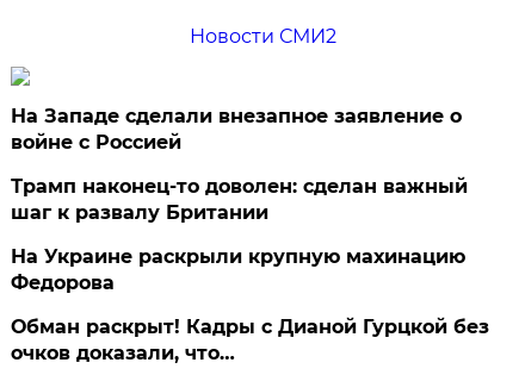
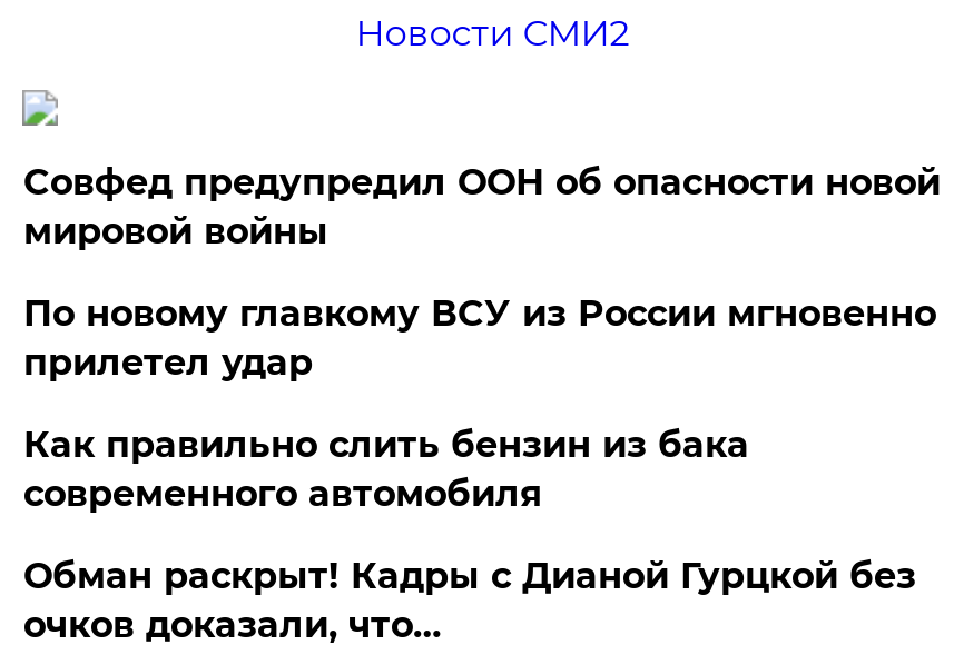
- На Западе сделали внезапное заявление о
- войне с Россией
+ Совфед предупредил ООН об опасности новой
+ мировой войны

- Трамп наконец-то доволен: сделан важный
- шаг к развалу Британии
+ По новому главкому ВСУ из России мгновенно
+ прилетел удар

- На Украине раскрыли крупную махинацию
- Федорова
+ Как правильно слить бензин из бака
+ современного автомобиля
